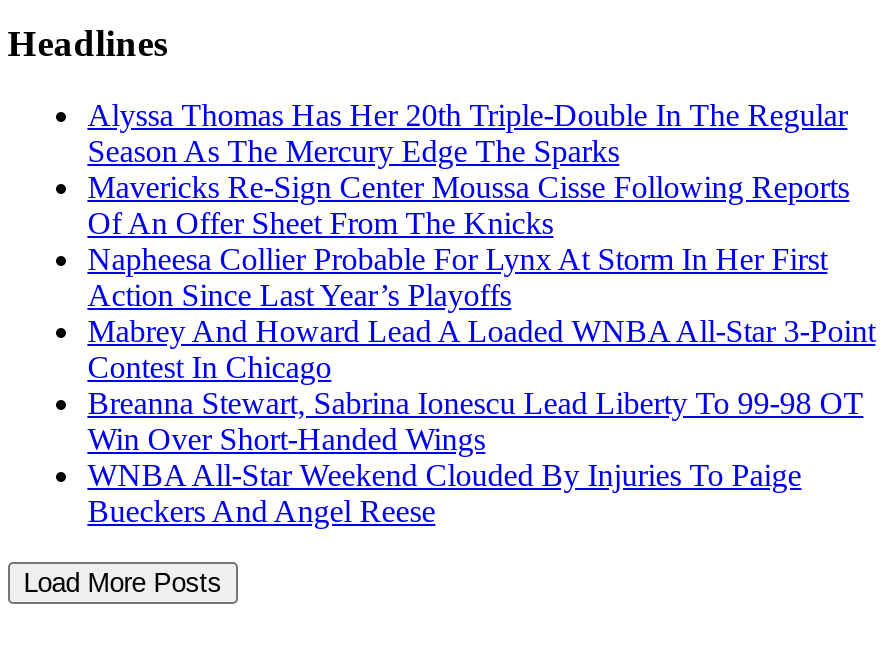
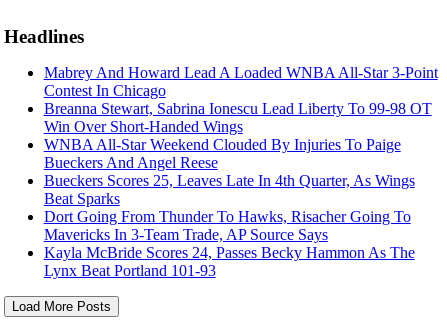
- Alyssa Thomas Has Her 20th Triple-Double In The Regular
- Season As The Mercury Edge The Sparks
- Mavericks Re-Sign Center Moussa Cisse Following Reports
- Of An Offer Sheet From The Knicks
- Napheesa Collier Probable For Lynx At Storm In Her First
- Action Since Last Year’s Playoffs

moved up: Mabrey And Howard Lead A Loaded WNBA All-Star 3-Point | Contest In Chicago | Breanna Stewart, Sabrina Ionescu Lead Liberty To 99-98 OT | Win Over Short-Handed Wings | WNBA All-Star Weekend Clouded By Injuries To Paige | Bueckers And Angel Reese

+ Bueckers Scores 25, Leaves Late In 4th Quarter, As Wings
+ Beat Sparks
+ Dort Going From Thunder To Hawks, Risacher Going To
+ Mavericks In 3-Team Trade, AP Source Says
+ Kayla McBride Scores 24, Passes Becky Hammon As The
+ Lynx Beat Portland 101-93
